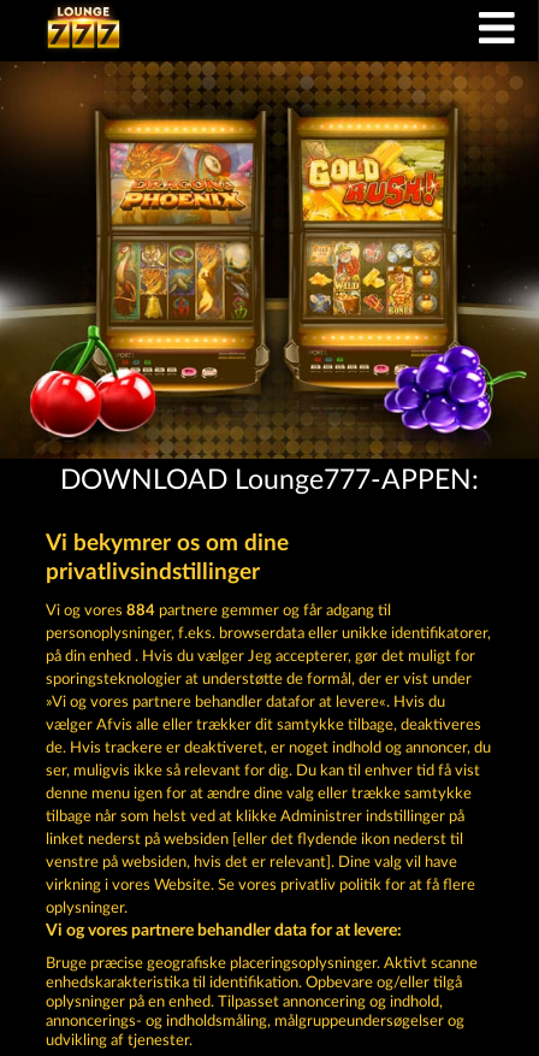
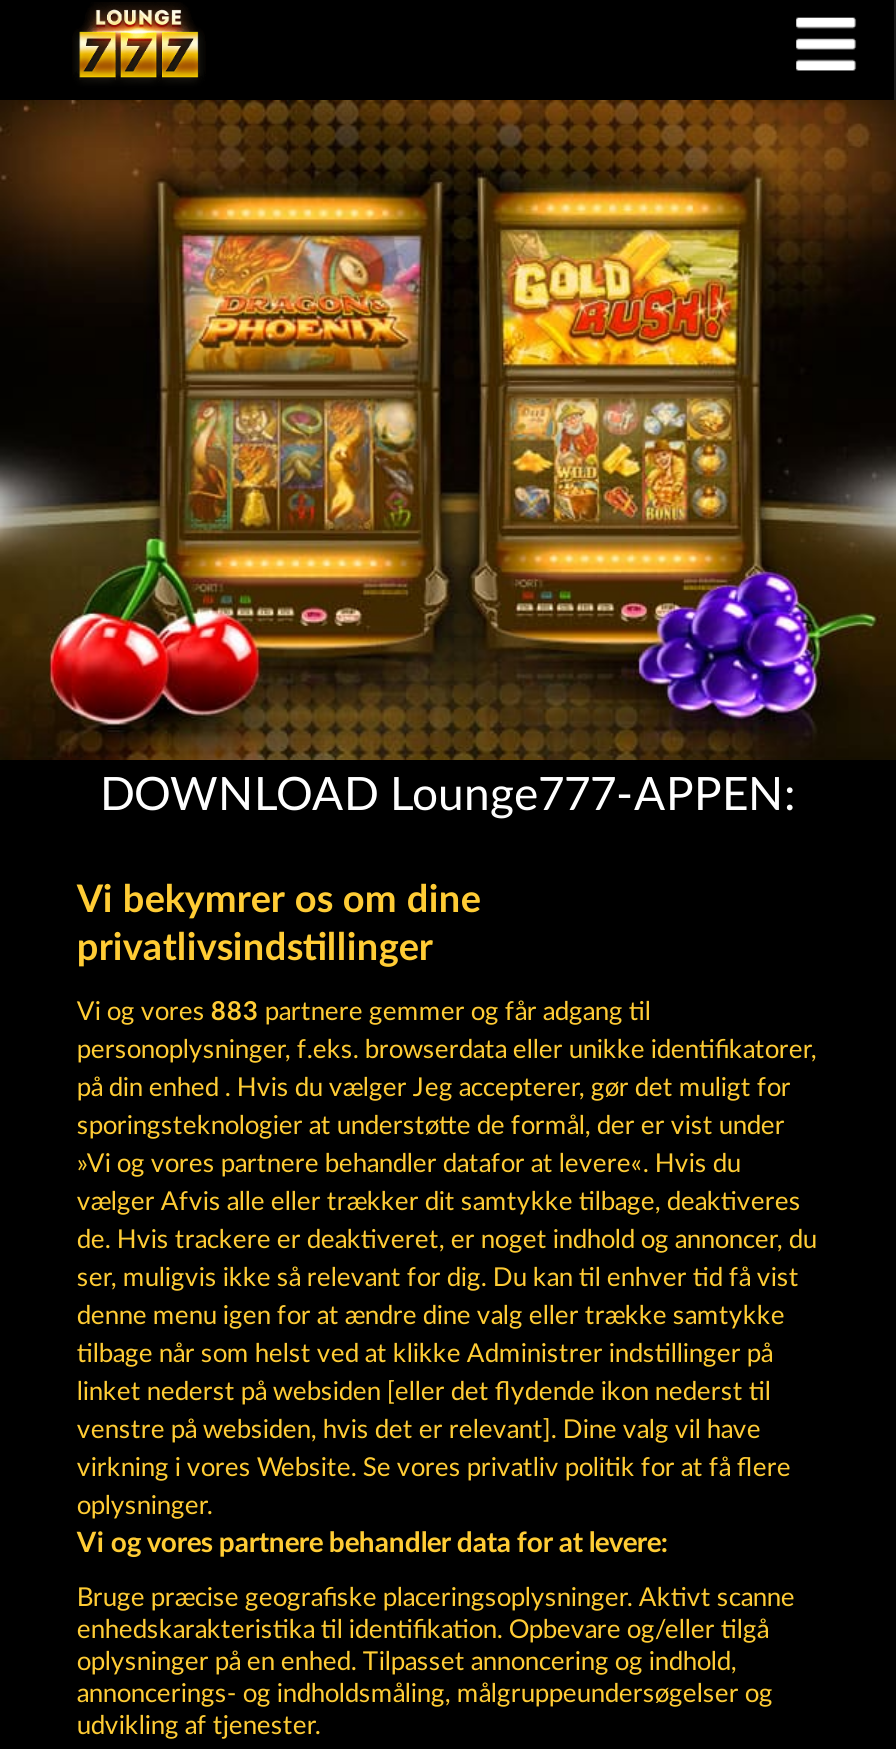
- Vi og vores 884 partnere gemmer og får adgang til
+ Vi og vores 883 partnere gemmer og får adgang til
